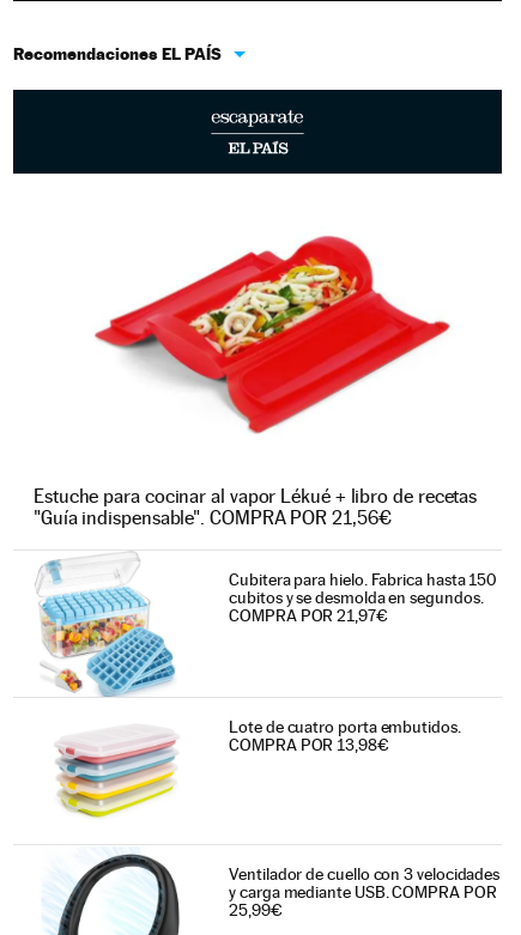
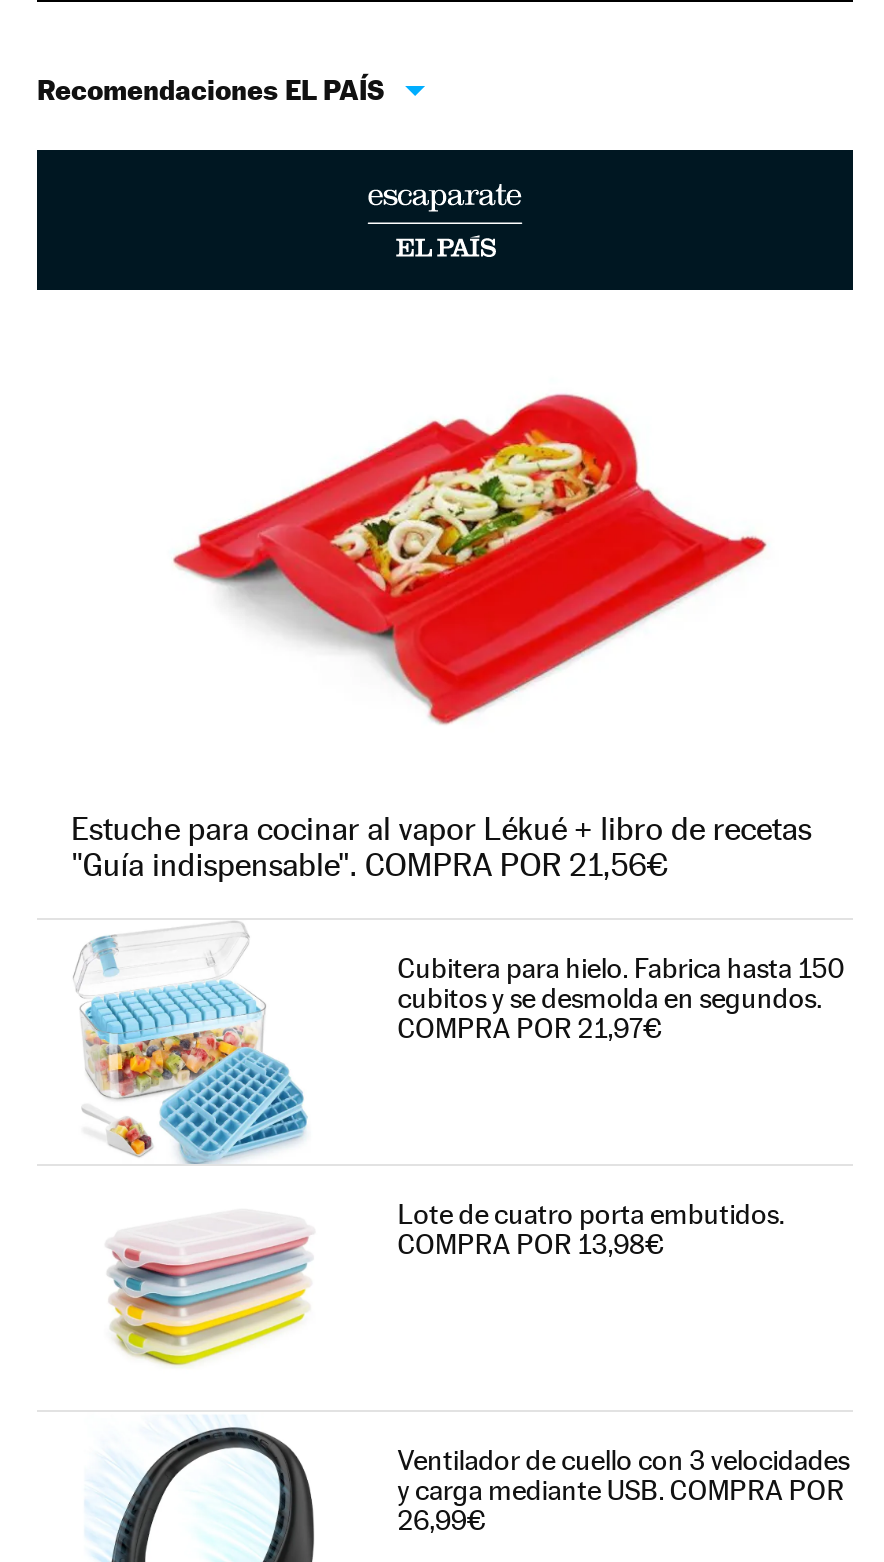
- 25,99€
+ 26,99€
